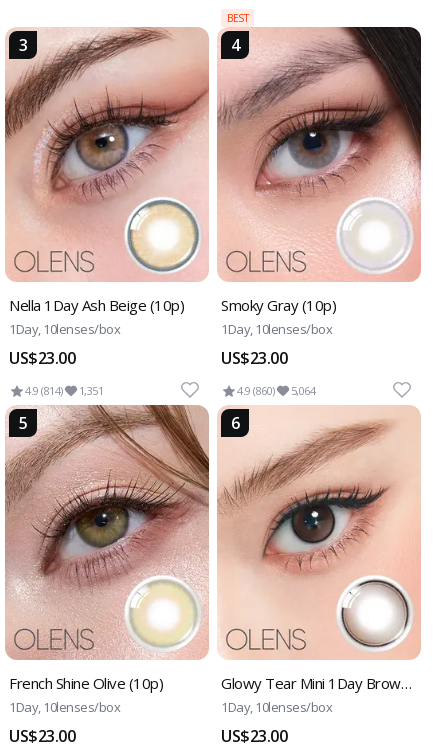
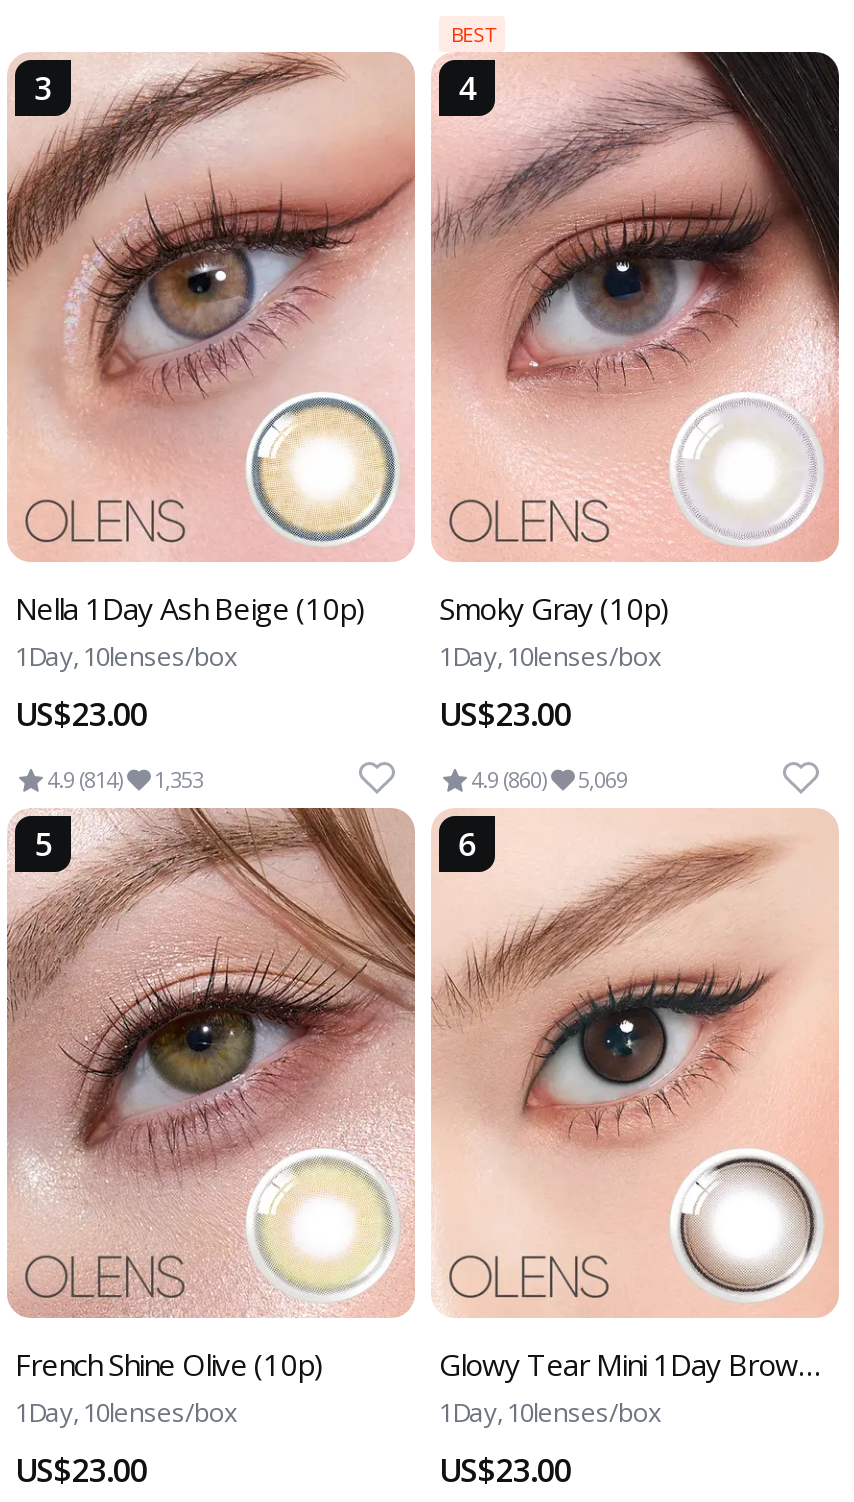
- 4.9 (814) 1,351
+ 4.9 (814) 1,353

- 4.9 (860) 5,064
+ 4.9 (860) 5,069
